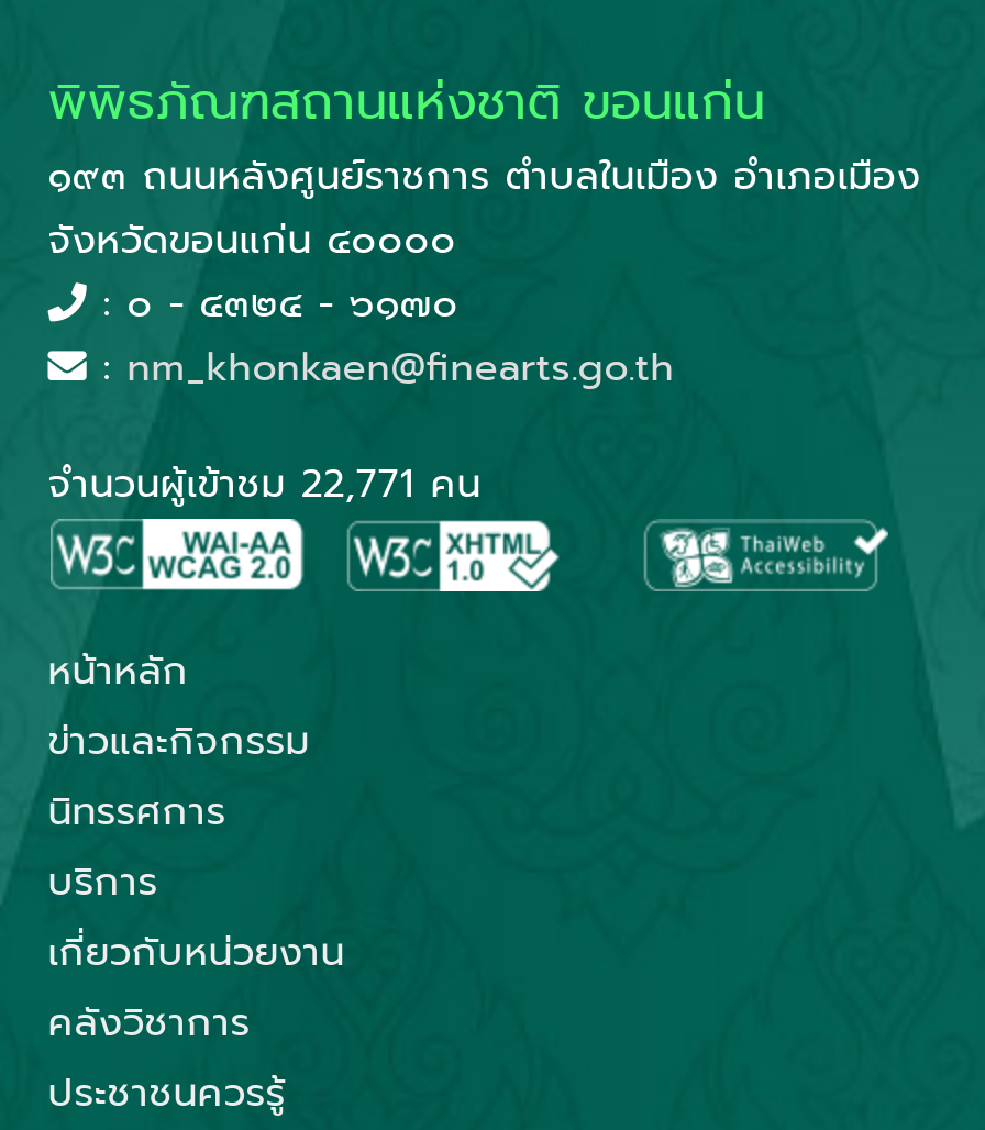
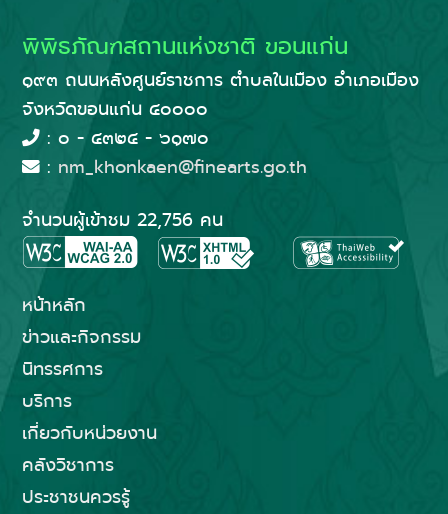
- จำนวนผู้เข้าชม 22,771 คน
+ จำนวนผู้เข้าชม 22,756 คน
